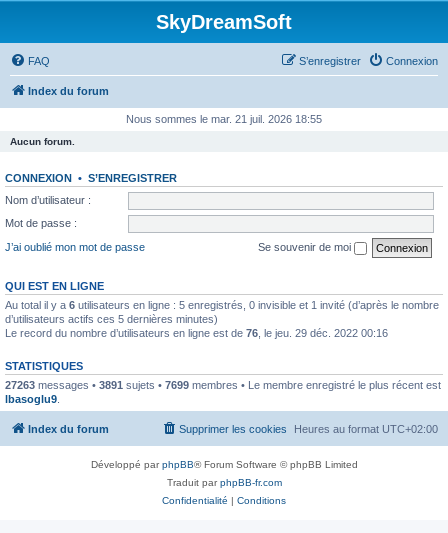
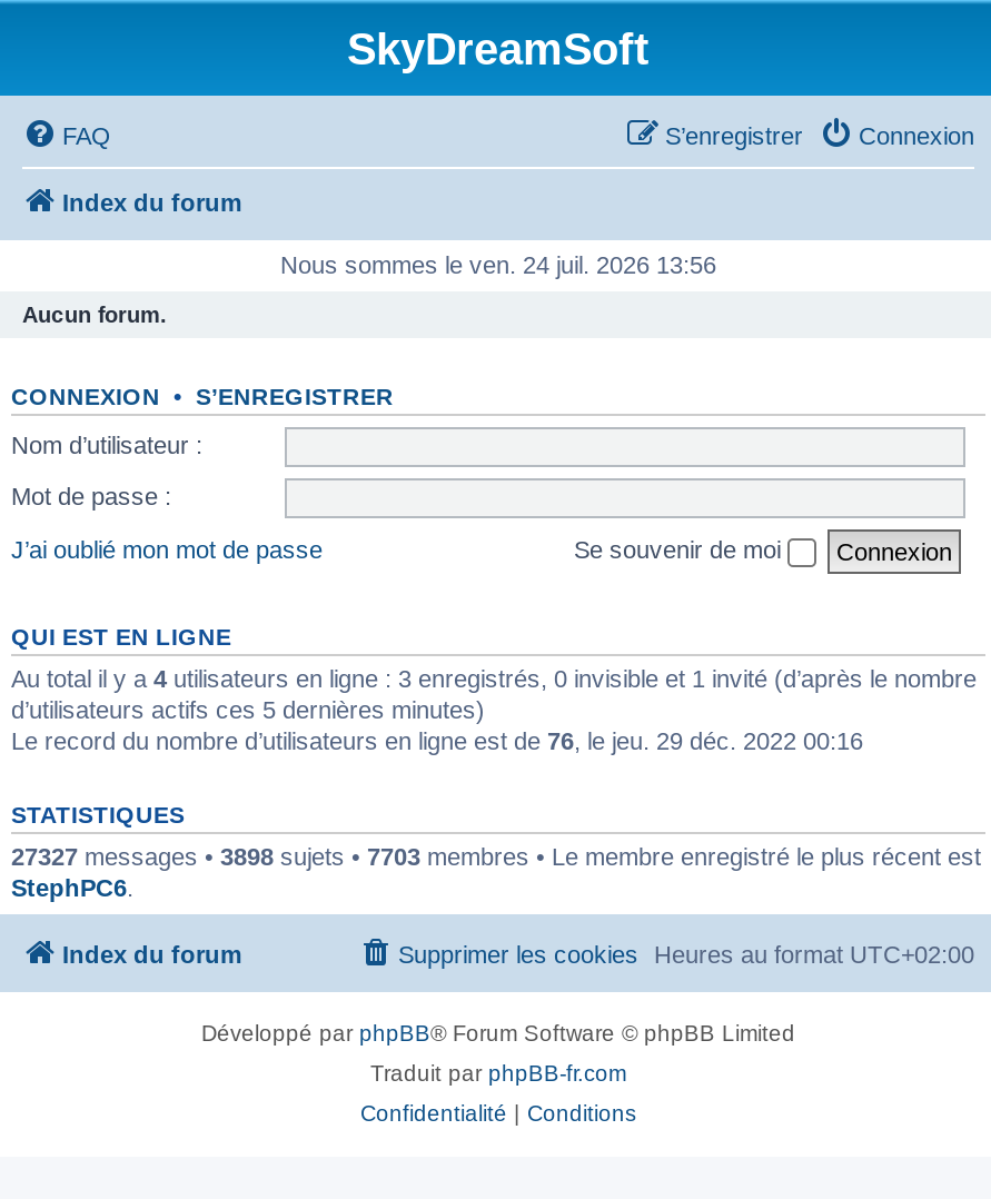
- Nous sommes le mar. 21 juil. 2026 18:55
+ Nous sommes le ven. 24 juil. 2026 13:56

- Au total il y a 6 utilisateurs en ligne : 5 enregistrés, 0 invisible et 1 invité (d’après le nombre
+ Au total il y a 4 utilisateurs en ligne : 3 enregistrés, 0 invisible et 1 invité (d’après le nombre

- 27263 messages • 3891 sujets • 7699 membres • Le membre enregistré le plus récent est
- lbasoglu9.
+ 27327 messages • 3898 sujets • 7703 membres • Le membre enregistré le plus récent est
+ StephPC6.
